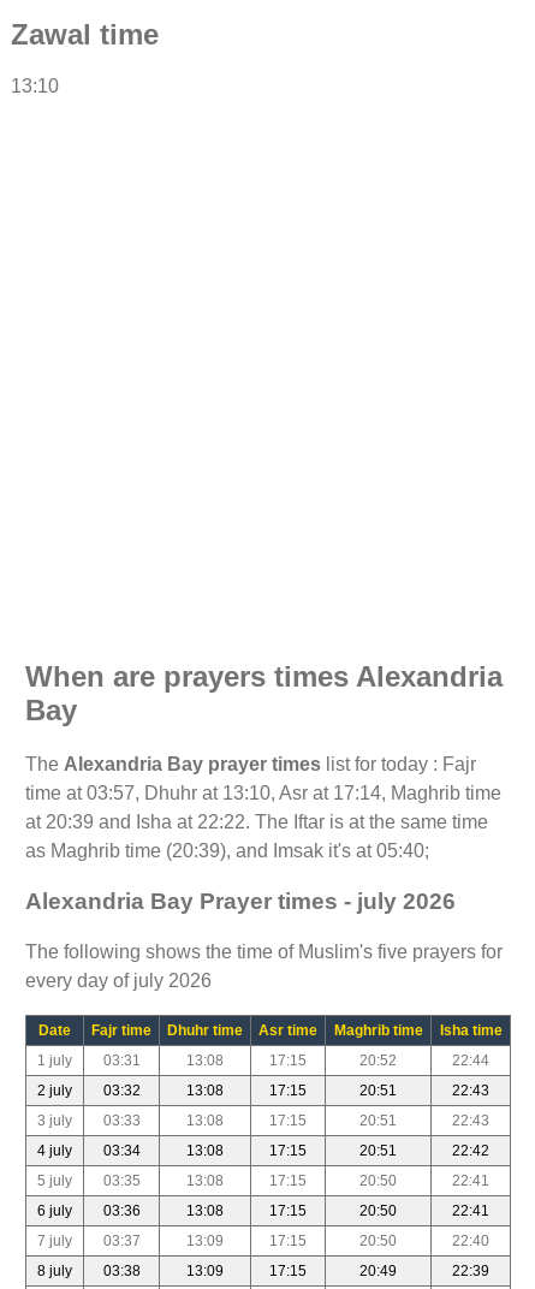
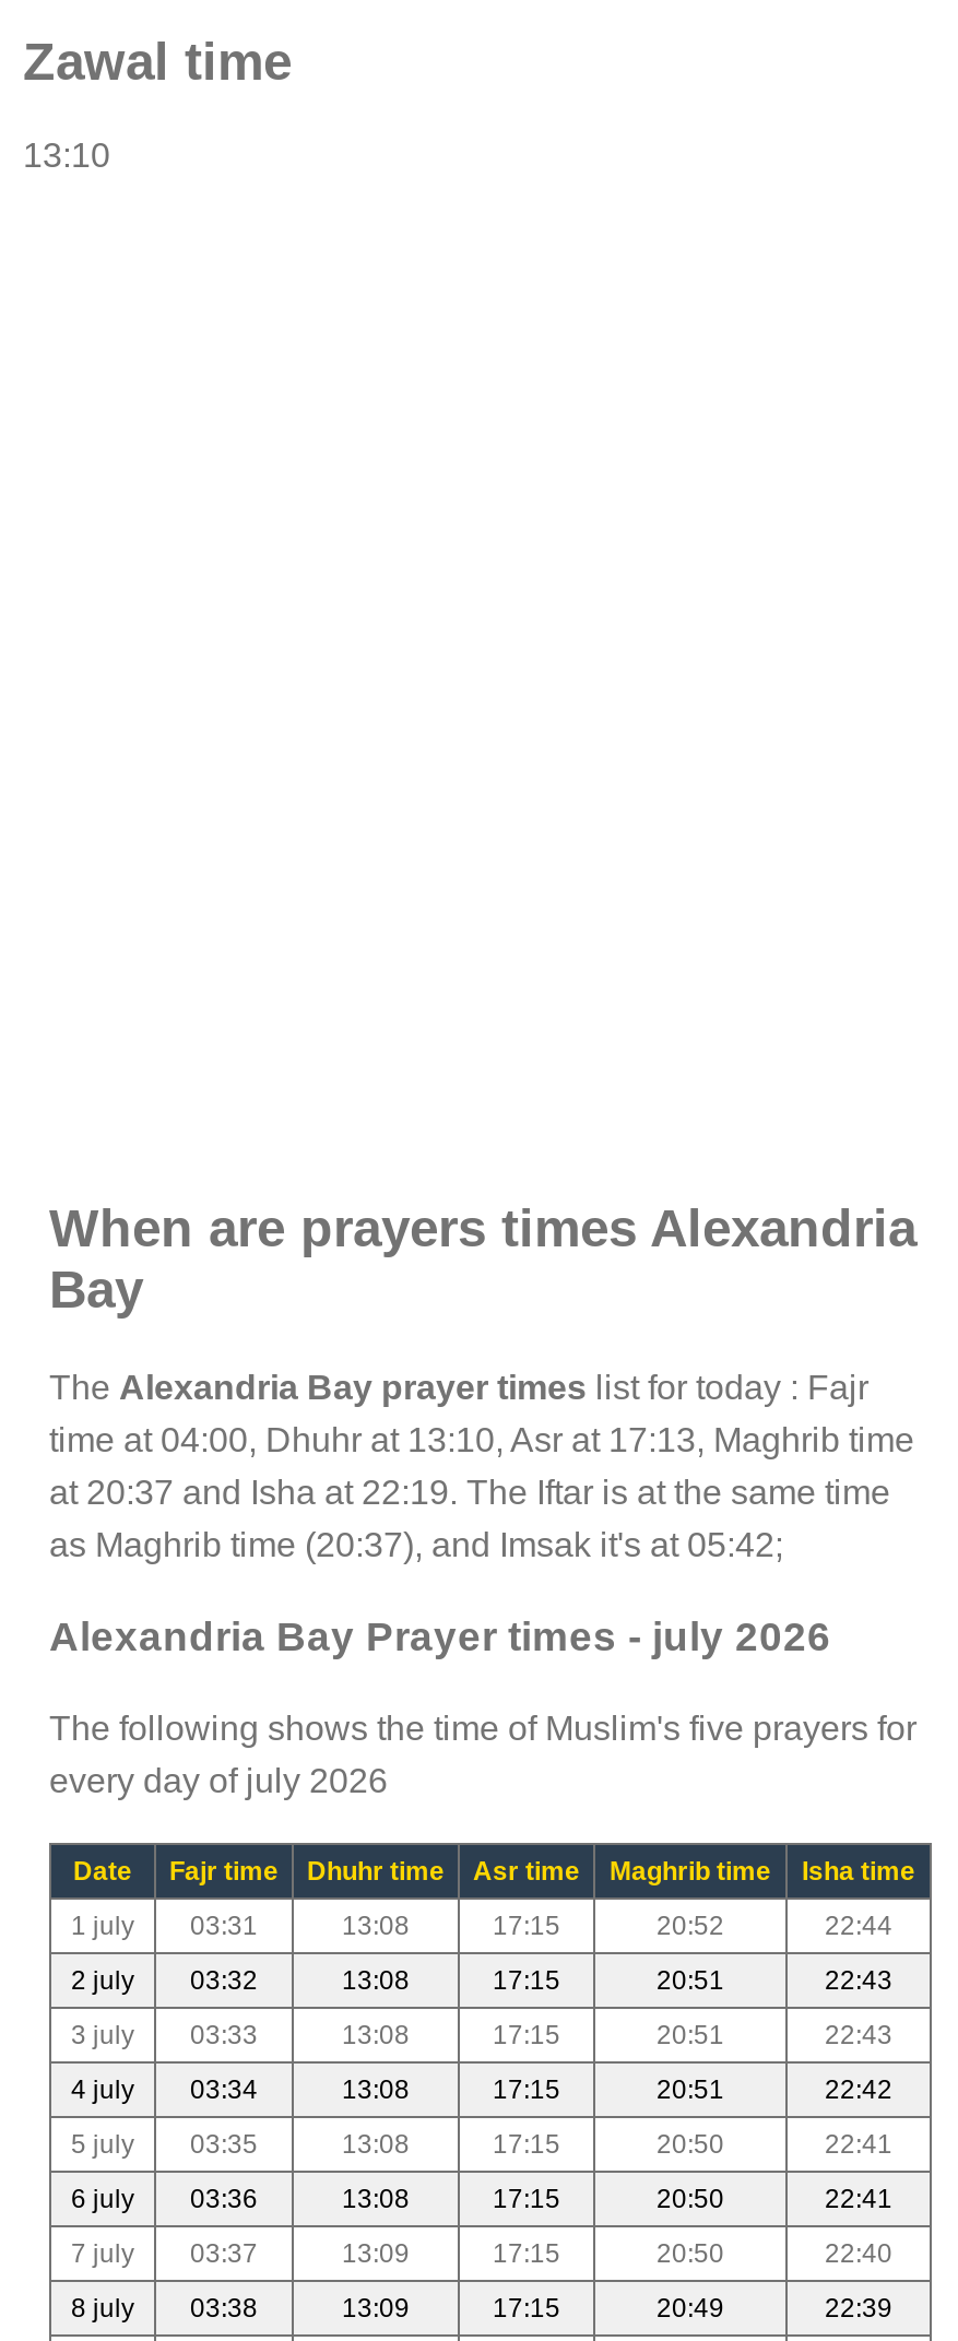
- time at 03:57, Dhuhr at 13:10, Asr at 17:14, Maghrib time
+ time at 04:00, Dhuhr at 13:10, Asr at 17:13, Maghrib time

- at 20:39 and Isha at 22:22. The Iftar is at the same time
+ at 20:37 and Isha at 22:19. The Iftar is at the same time

- as Maghrib time (20:39), and Imsak it's at 05:40;
+ as Maghrib time (20:37), and Imsak it's at 05:42;
